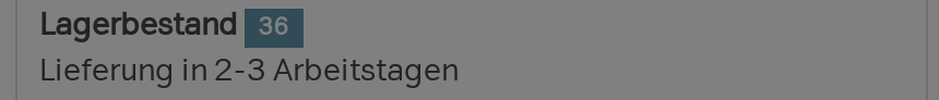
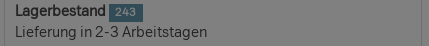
- Lagerbestand 36
+ Lagerbestand 243
